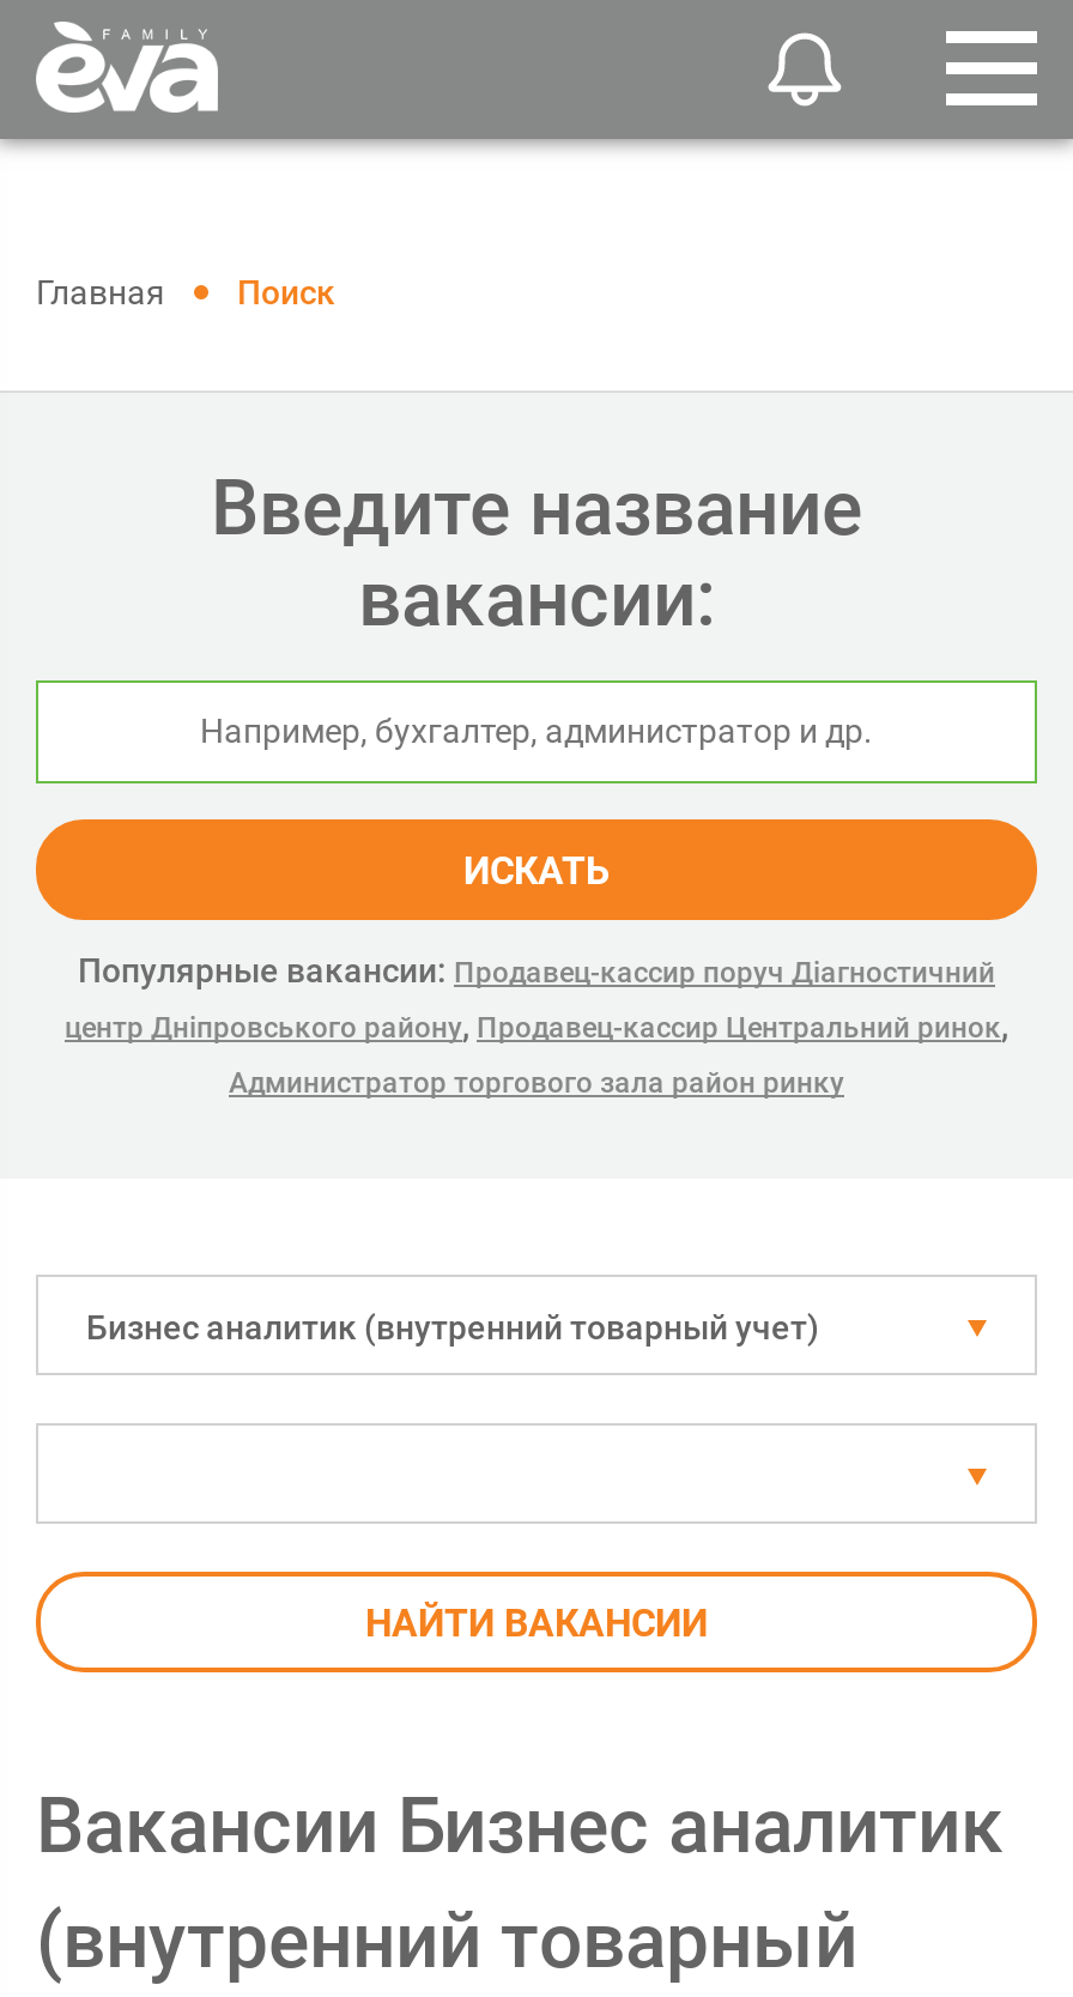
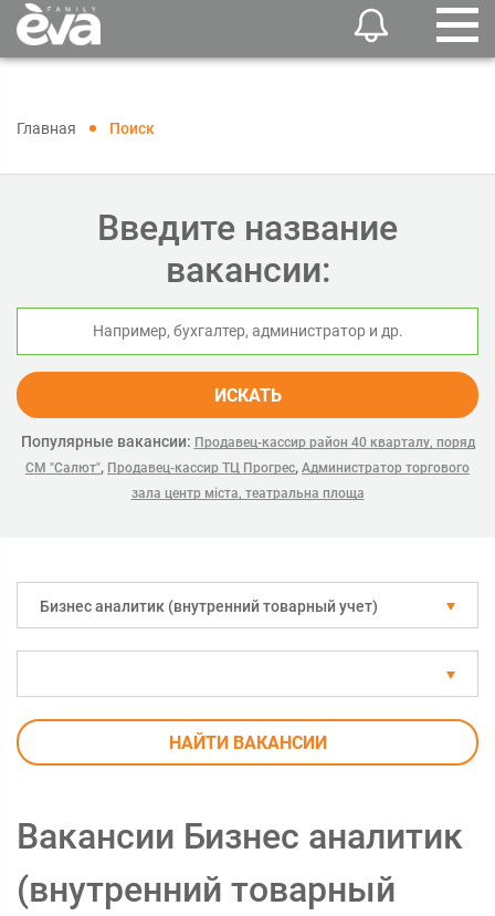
- Популярные вакансии: Продавец-кассир поруч Діагностичний
- центр Дніпровського району, Продавец-кассир Центральний ринок,
+ Популярные вакансии: Продавец-кассир район 40 кварталу, поряд
+ СМ "Салют", Продавец-кассир ТЦ Прогрес, Администратор торгового

- Администратор торгового зала район ринку
+ зала центр міста, театральна площа
